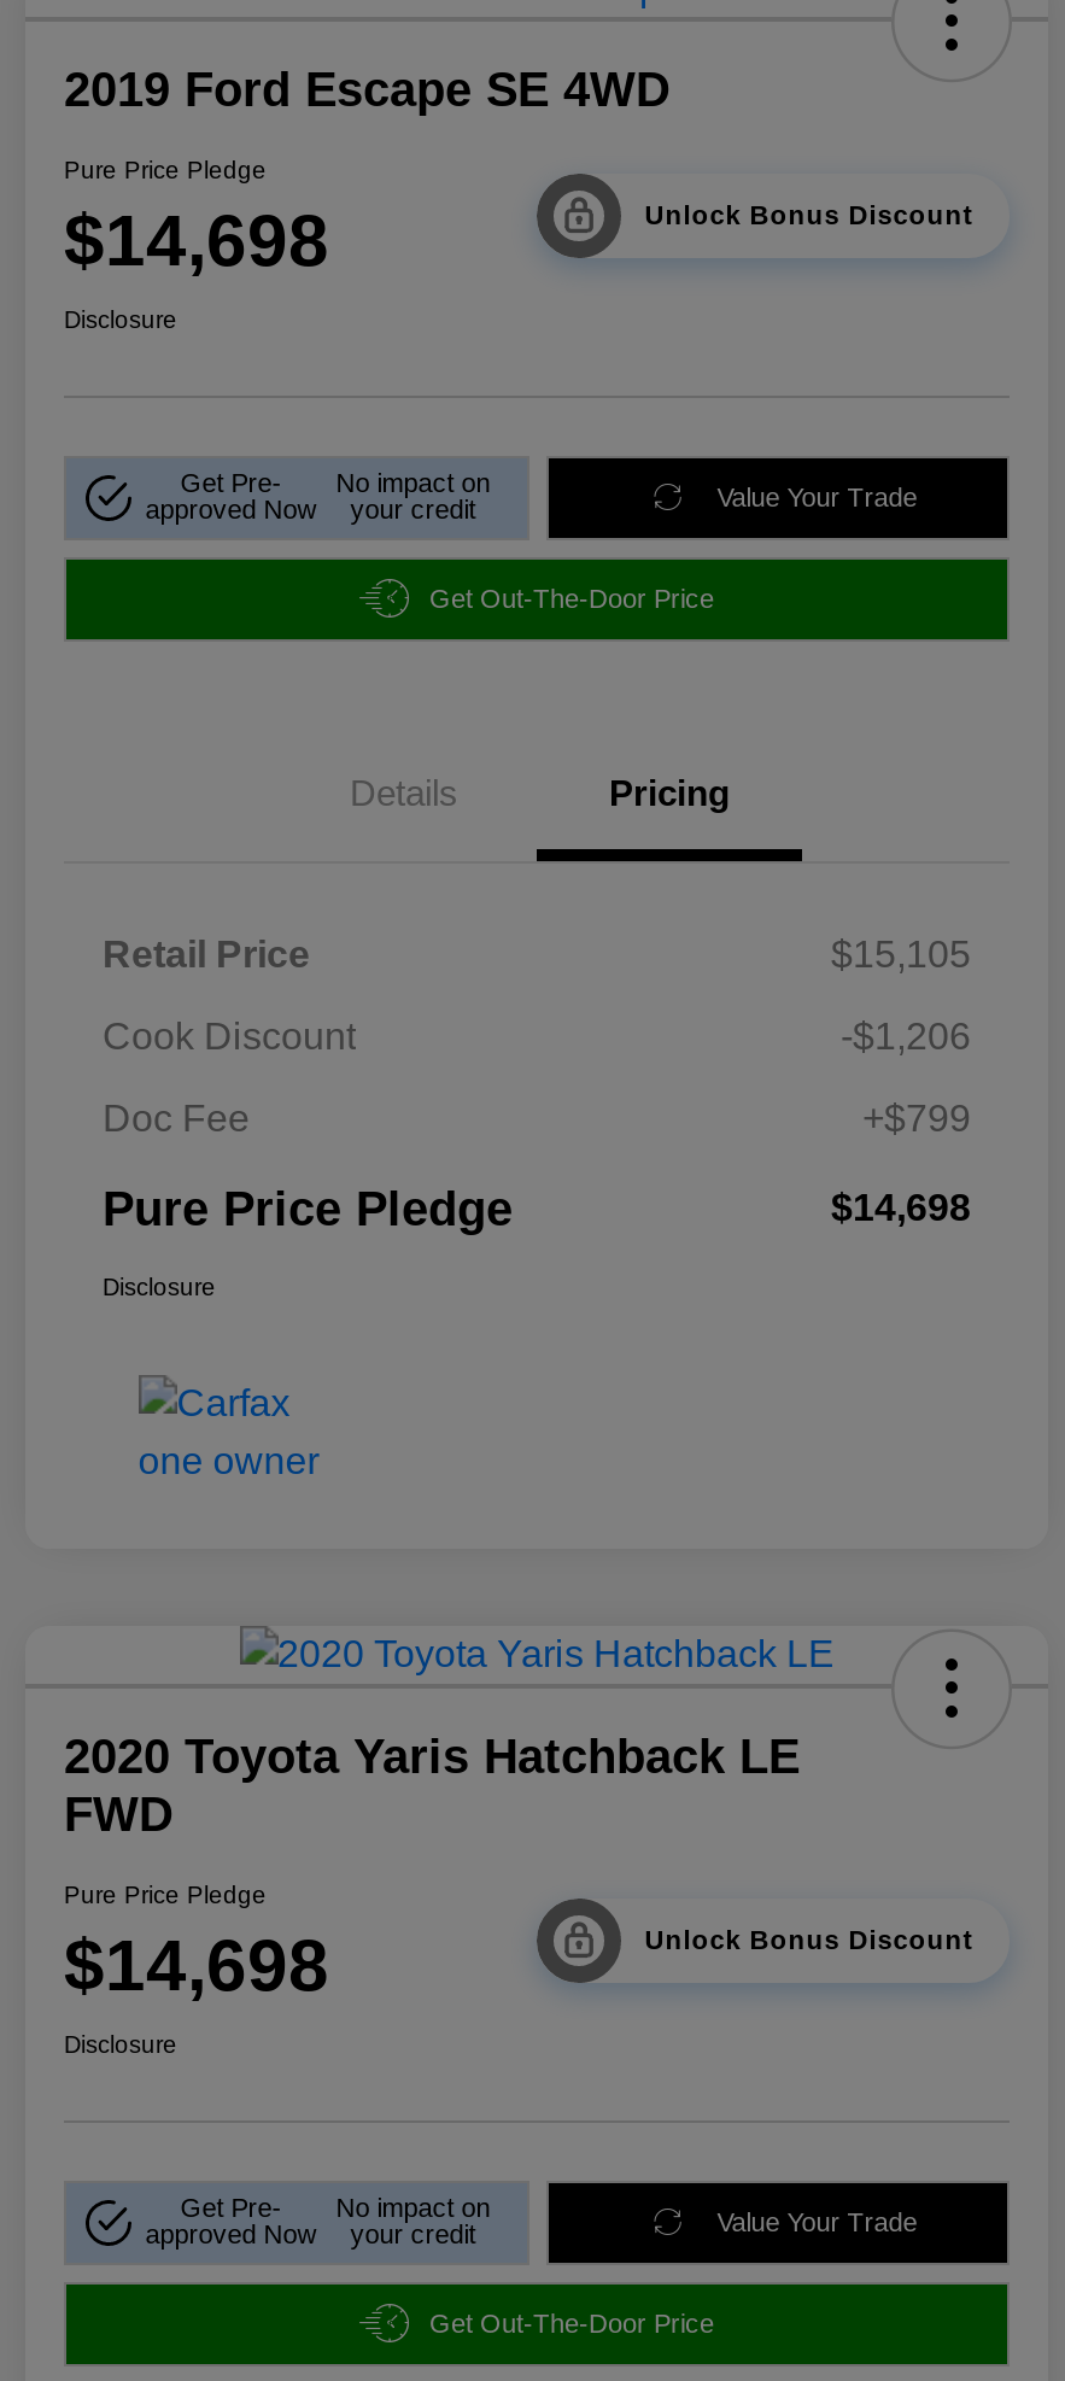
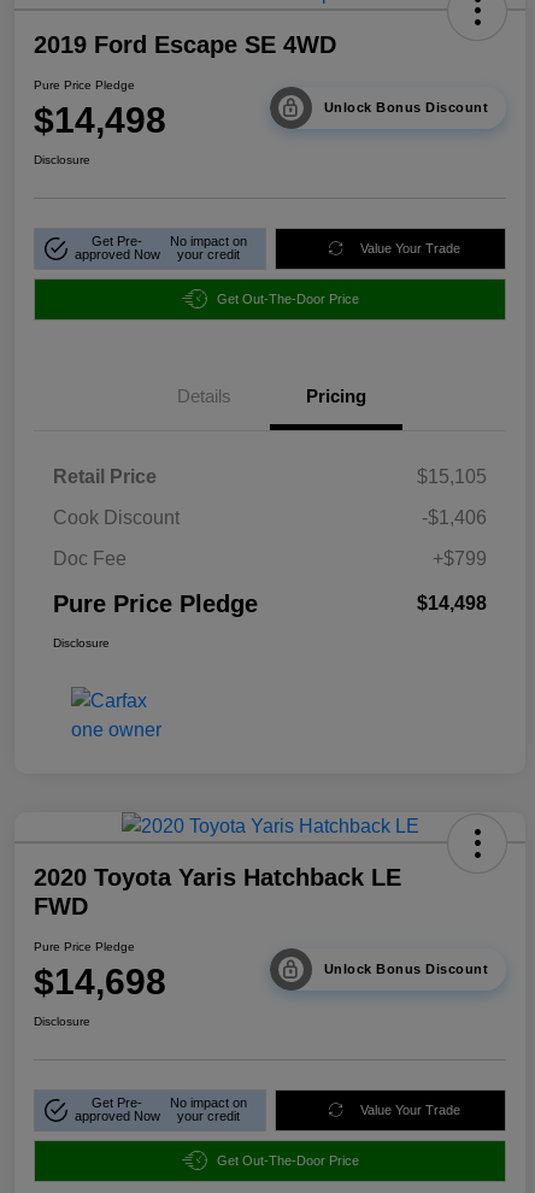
- $14,698
+ $14,498

- -$1,206
+ -$1,406

- $14,698
+ $14,498
